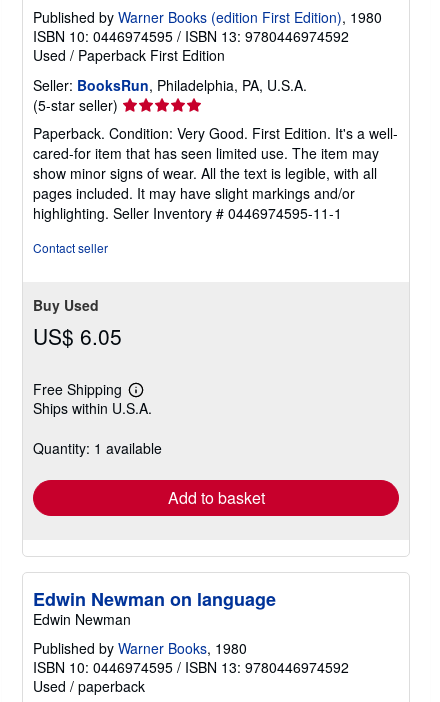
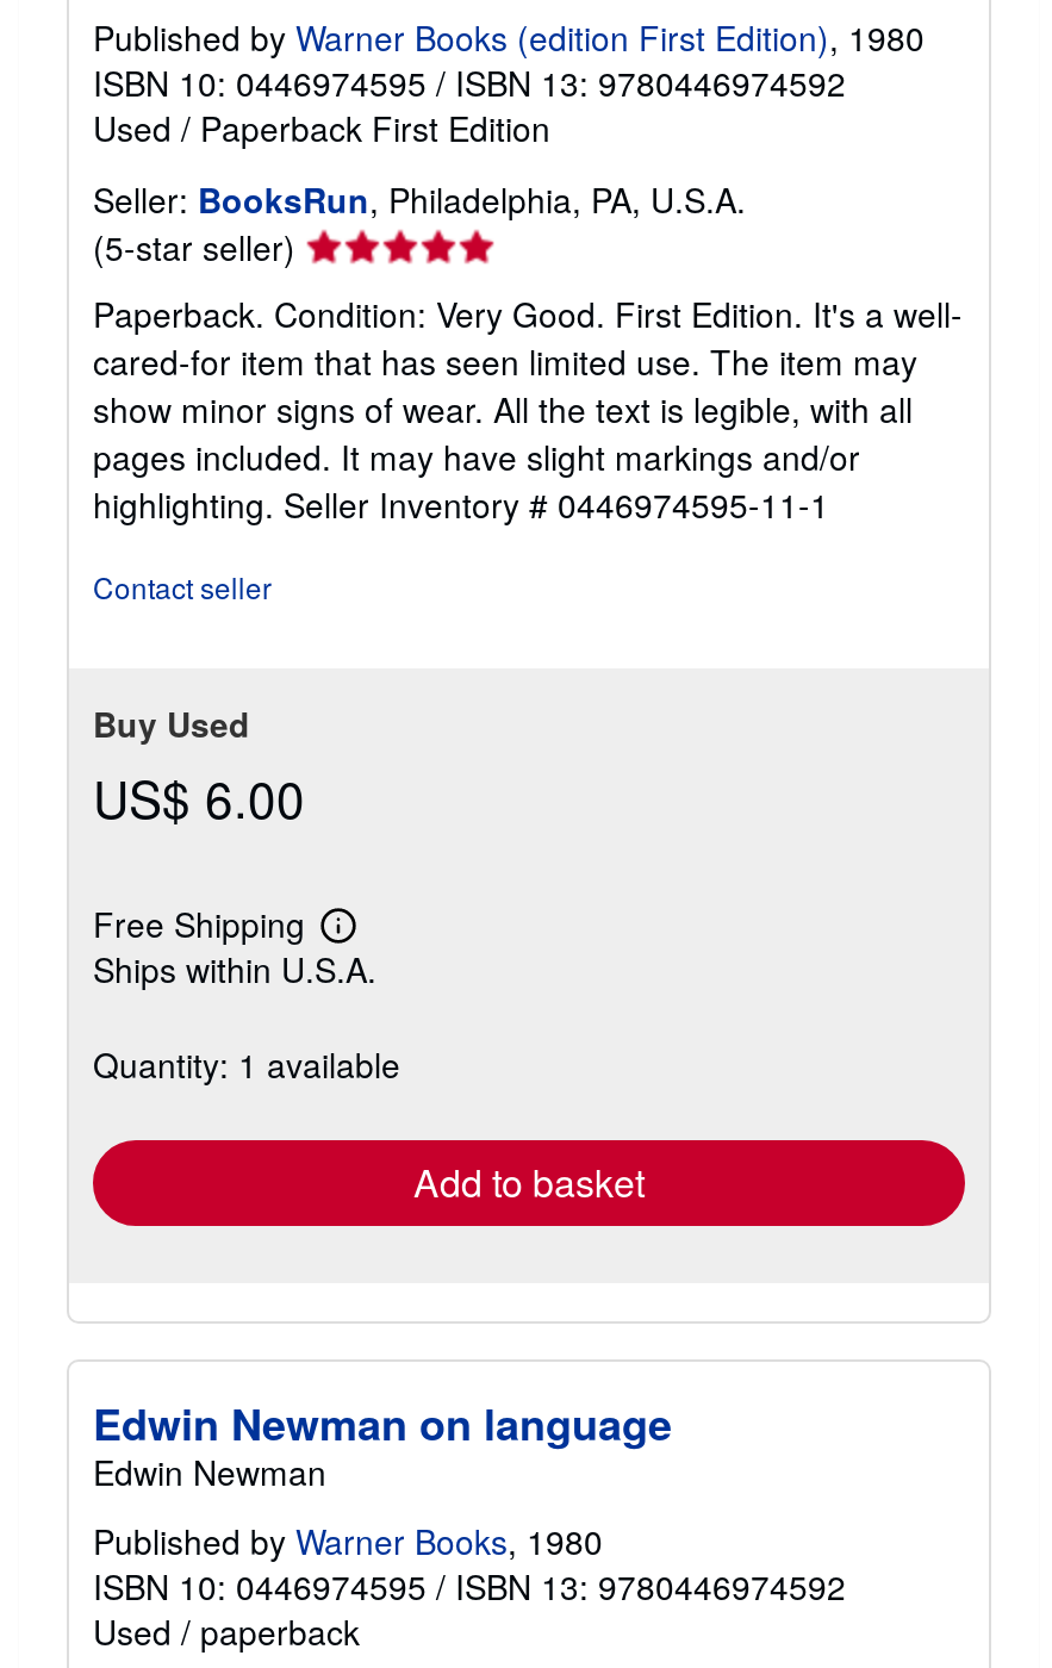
- US$ 6.05
+ US$ 6.00
